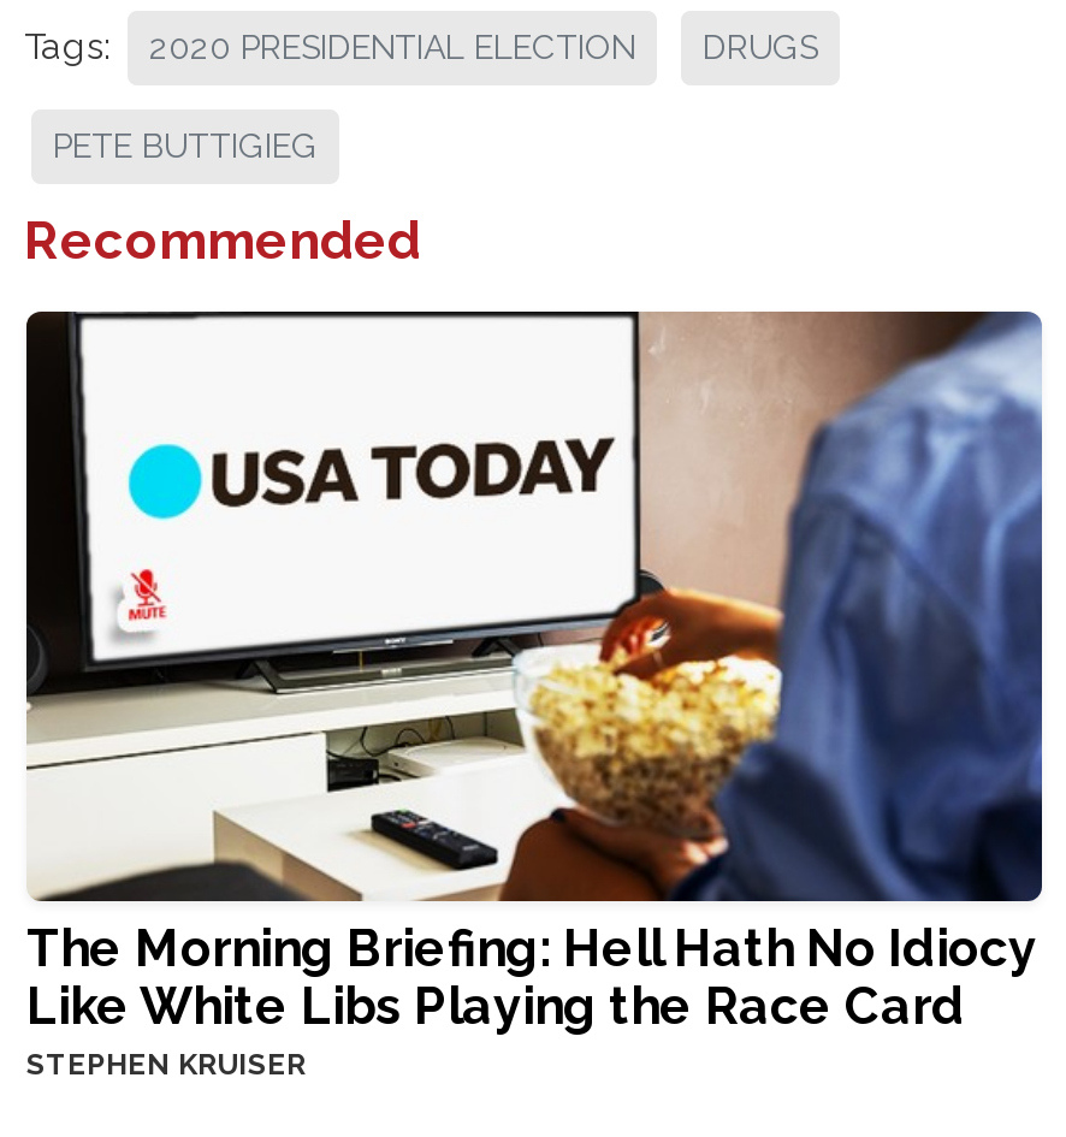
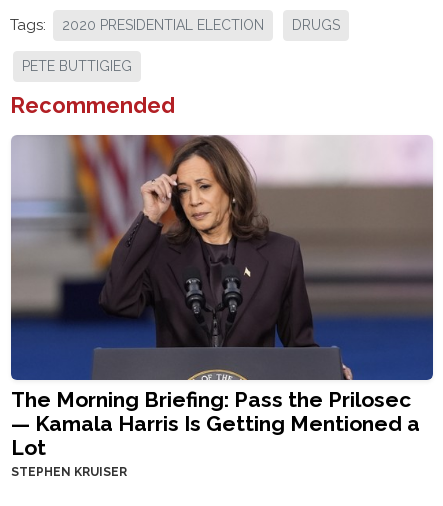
- [image]
- The Morning Briefing: Hell Hath No Idiocy
- Like White Libs Playing the Race Card
+ [image]
+ The Morning Briefing: Pass the Prilosec
+ — Kamala Harris Is Getting Mentioned a
+ Lot
